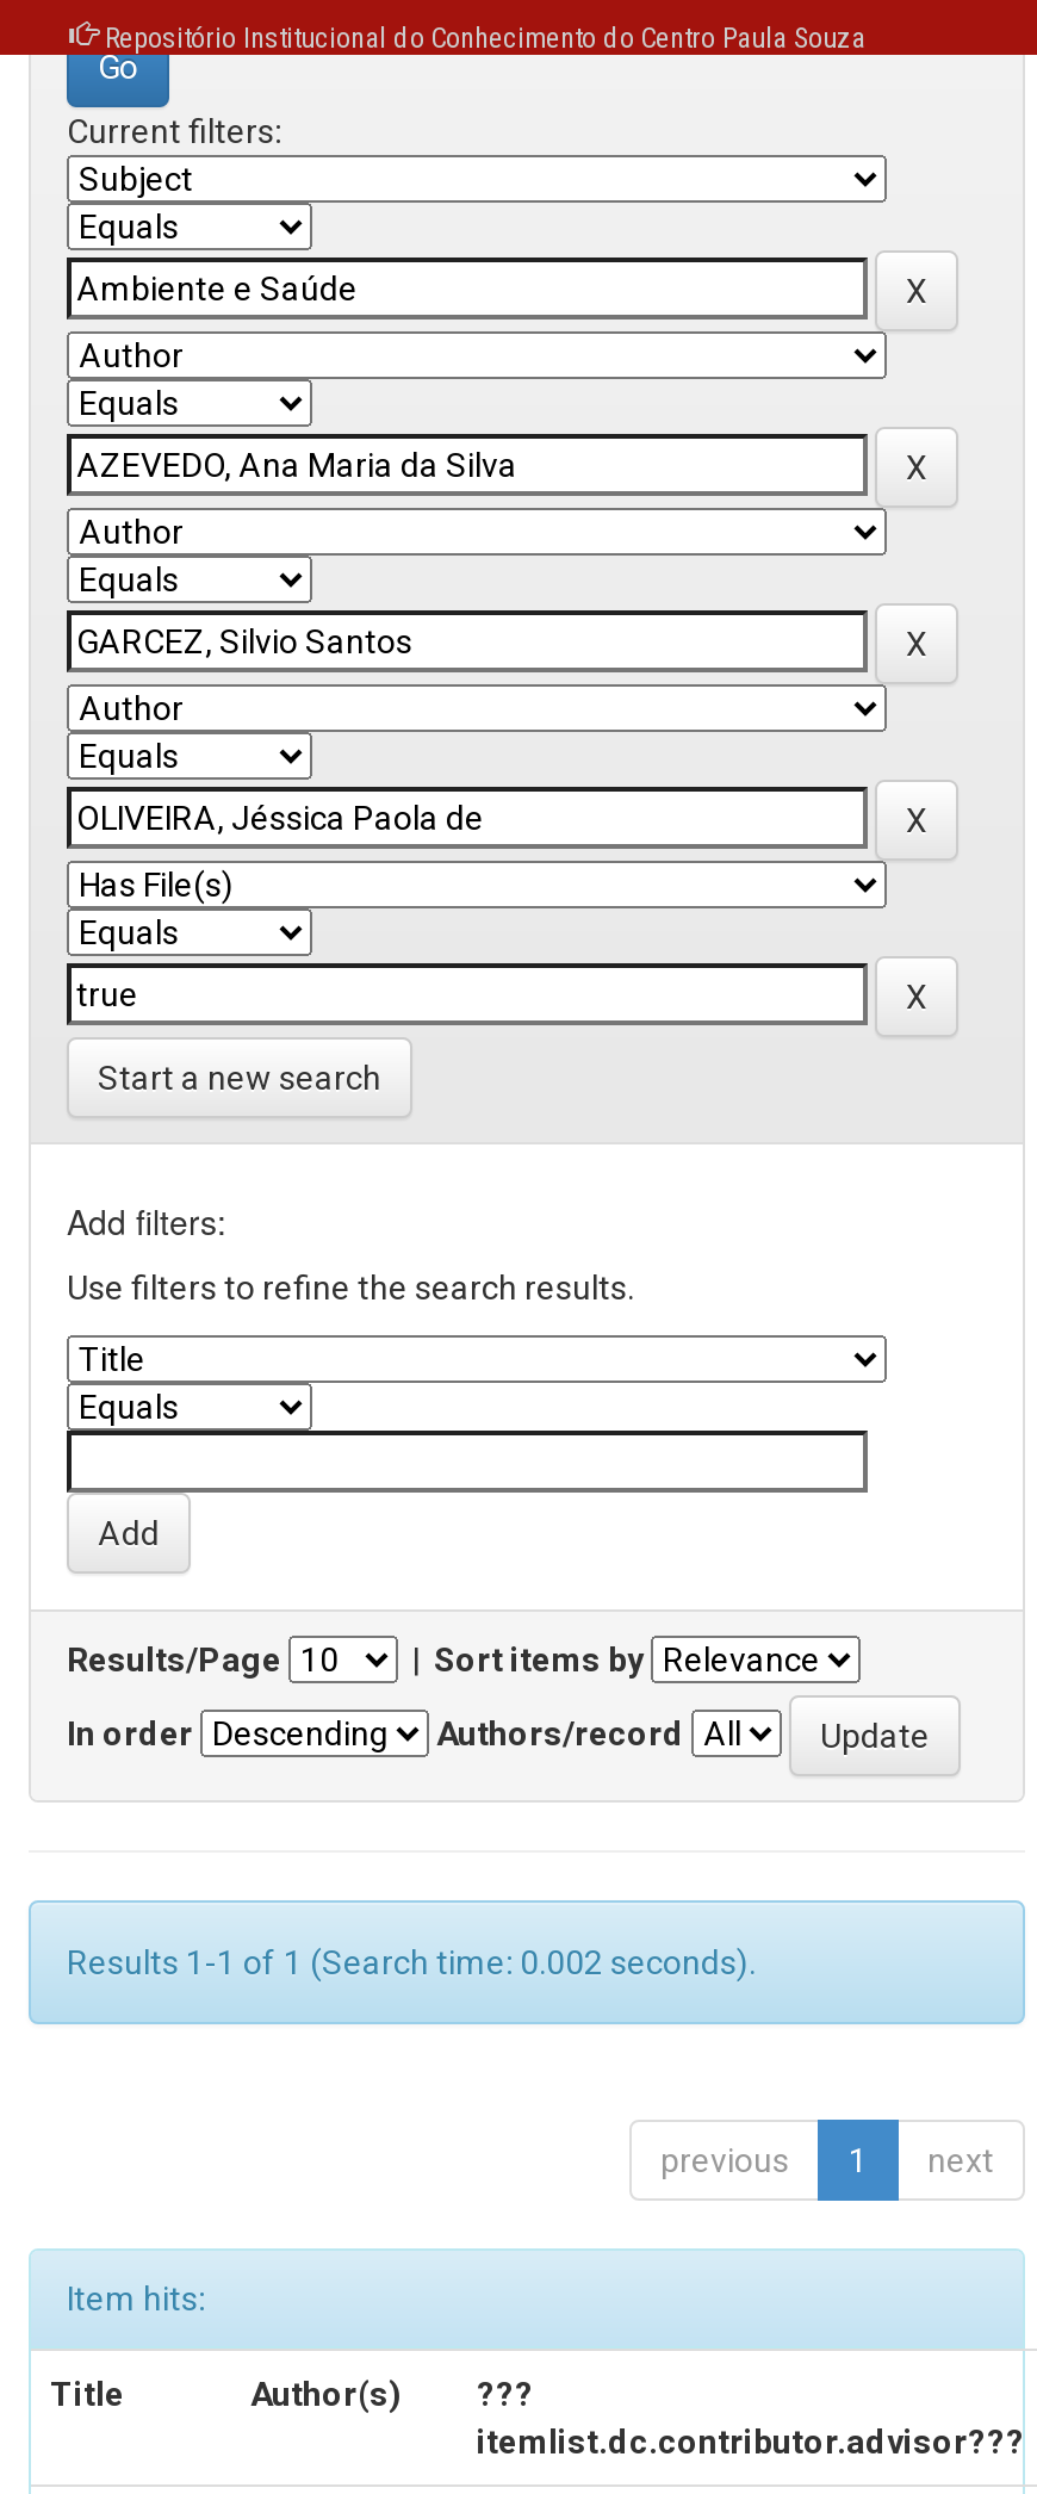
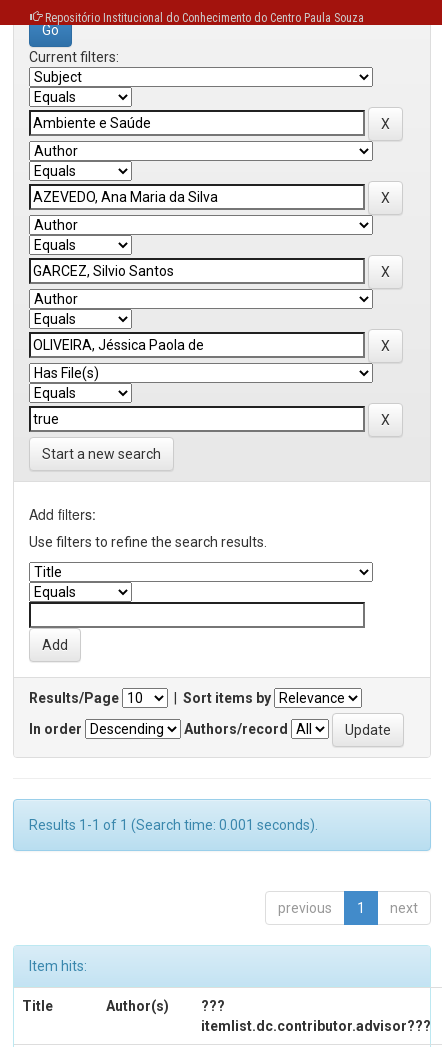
- Results 1-1 of 1 (Search time: 0.002 seconds).
+ Results 1-1 of 1 (Search time: 0.001 seconds).
